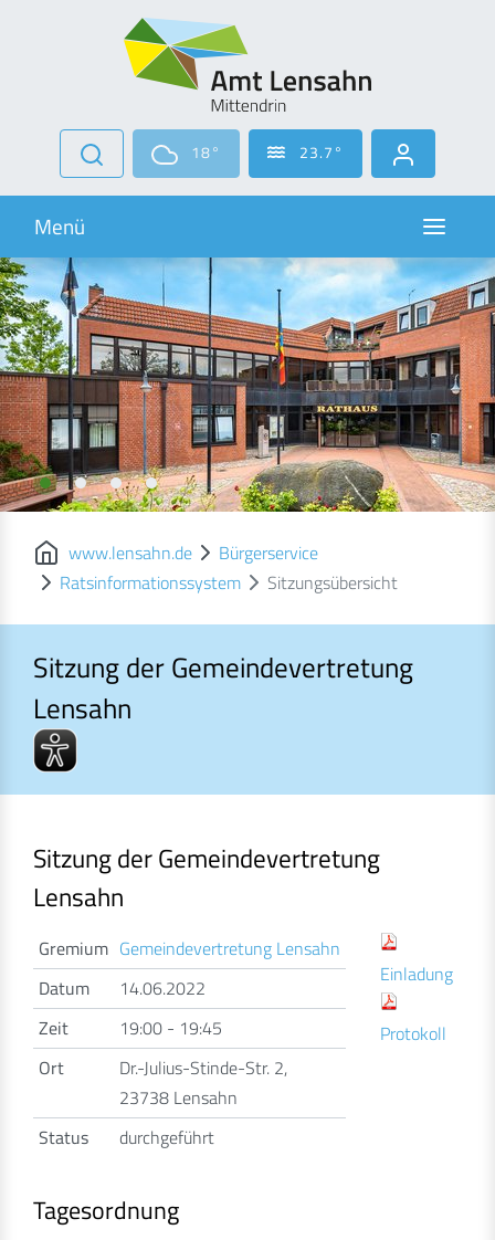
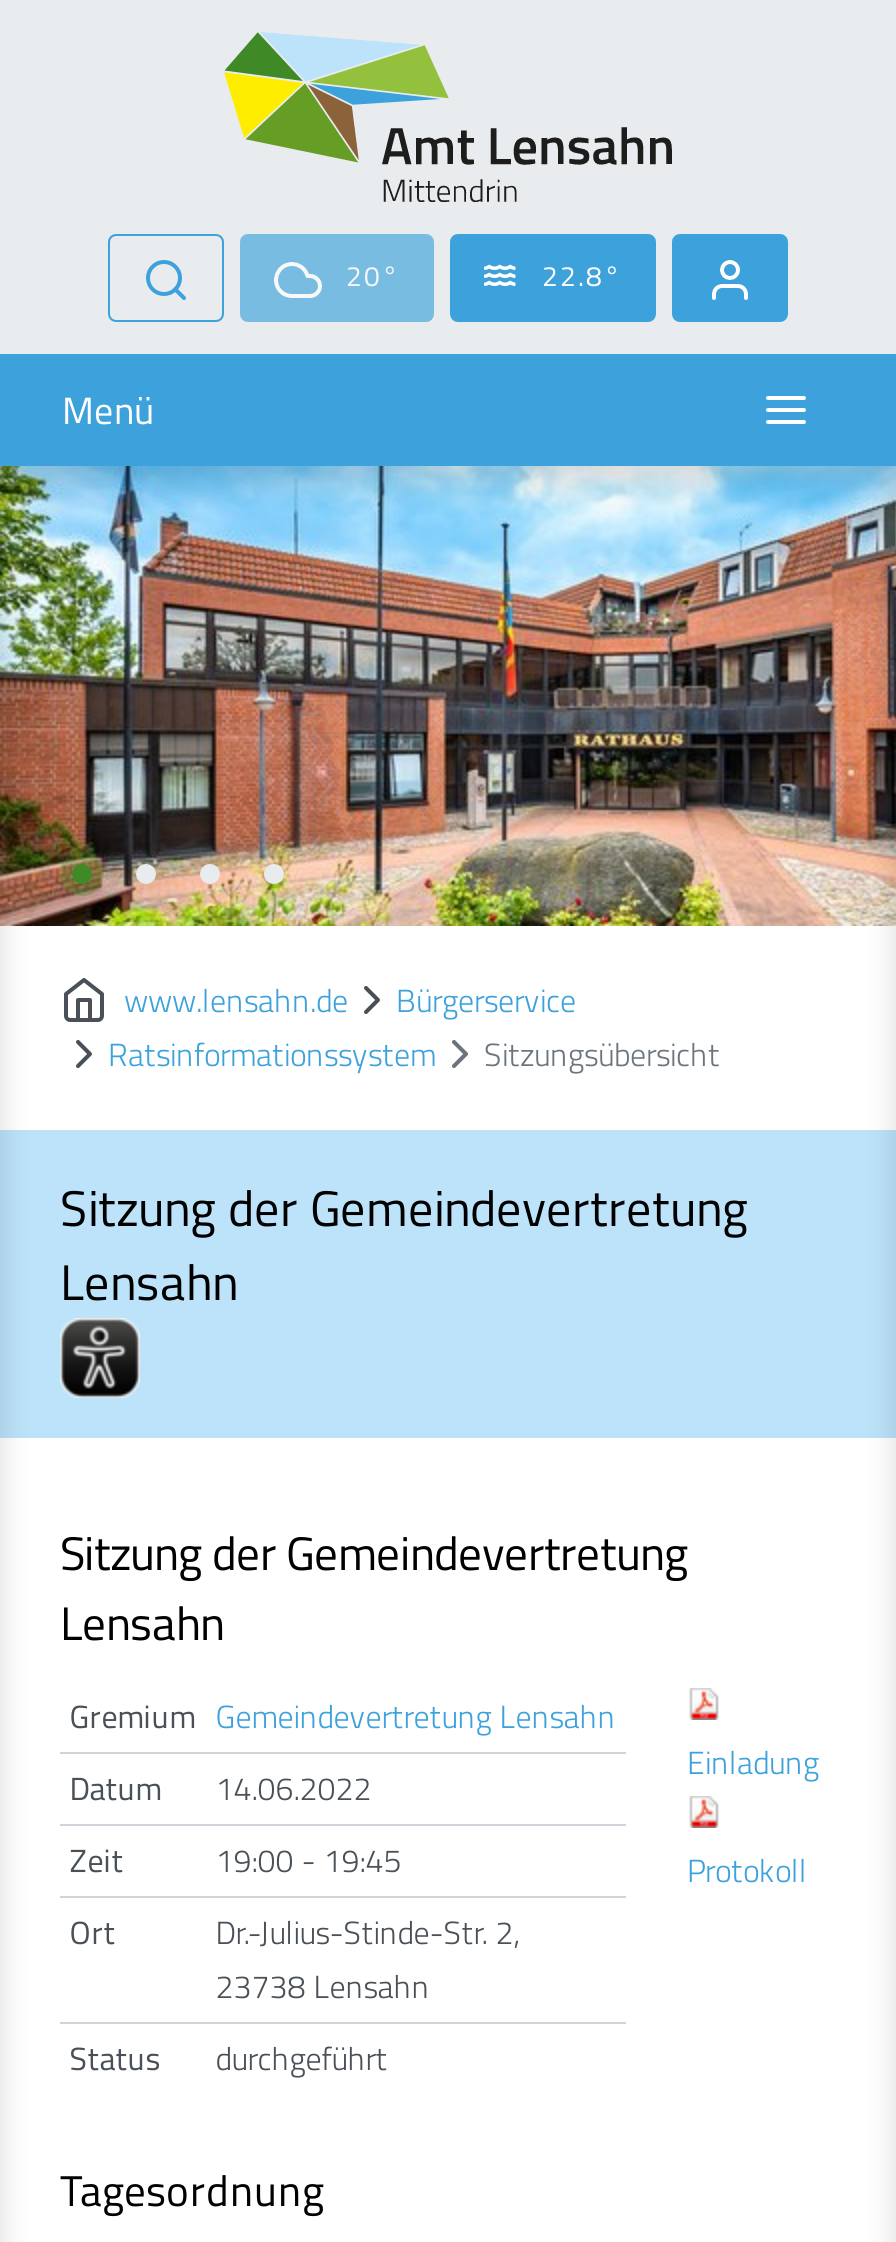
- 18°
+ 20°

- 23.7°
+ 22.8°
